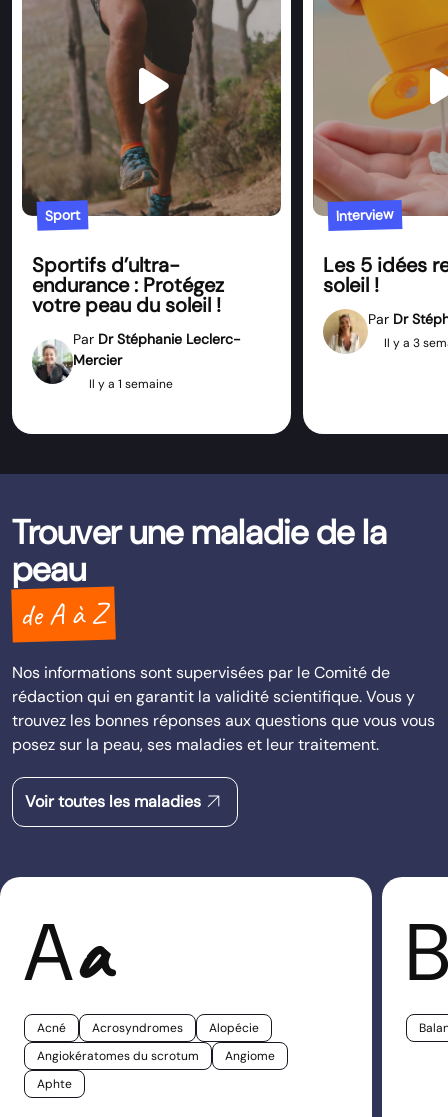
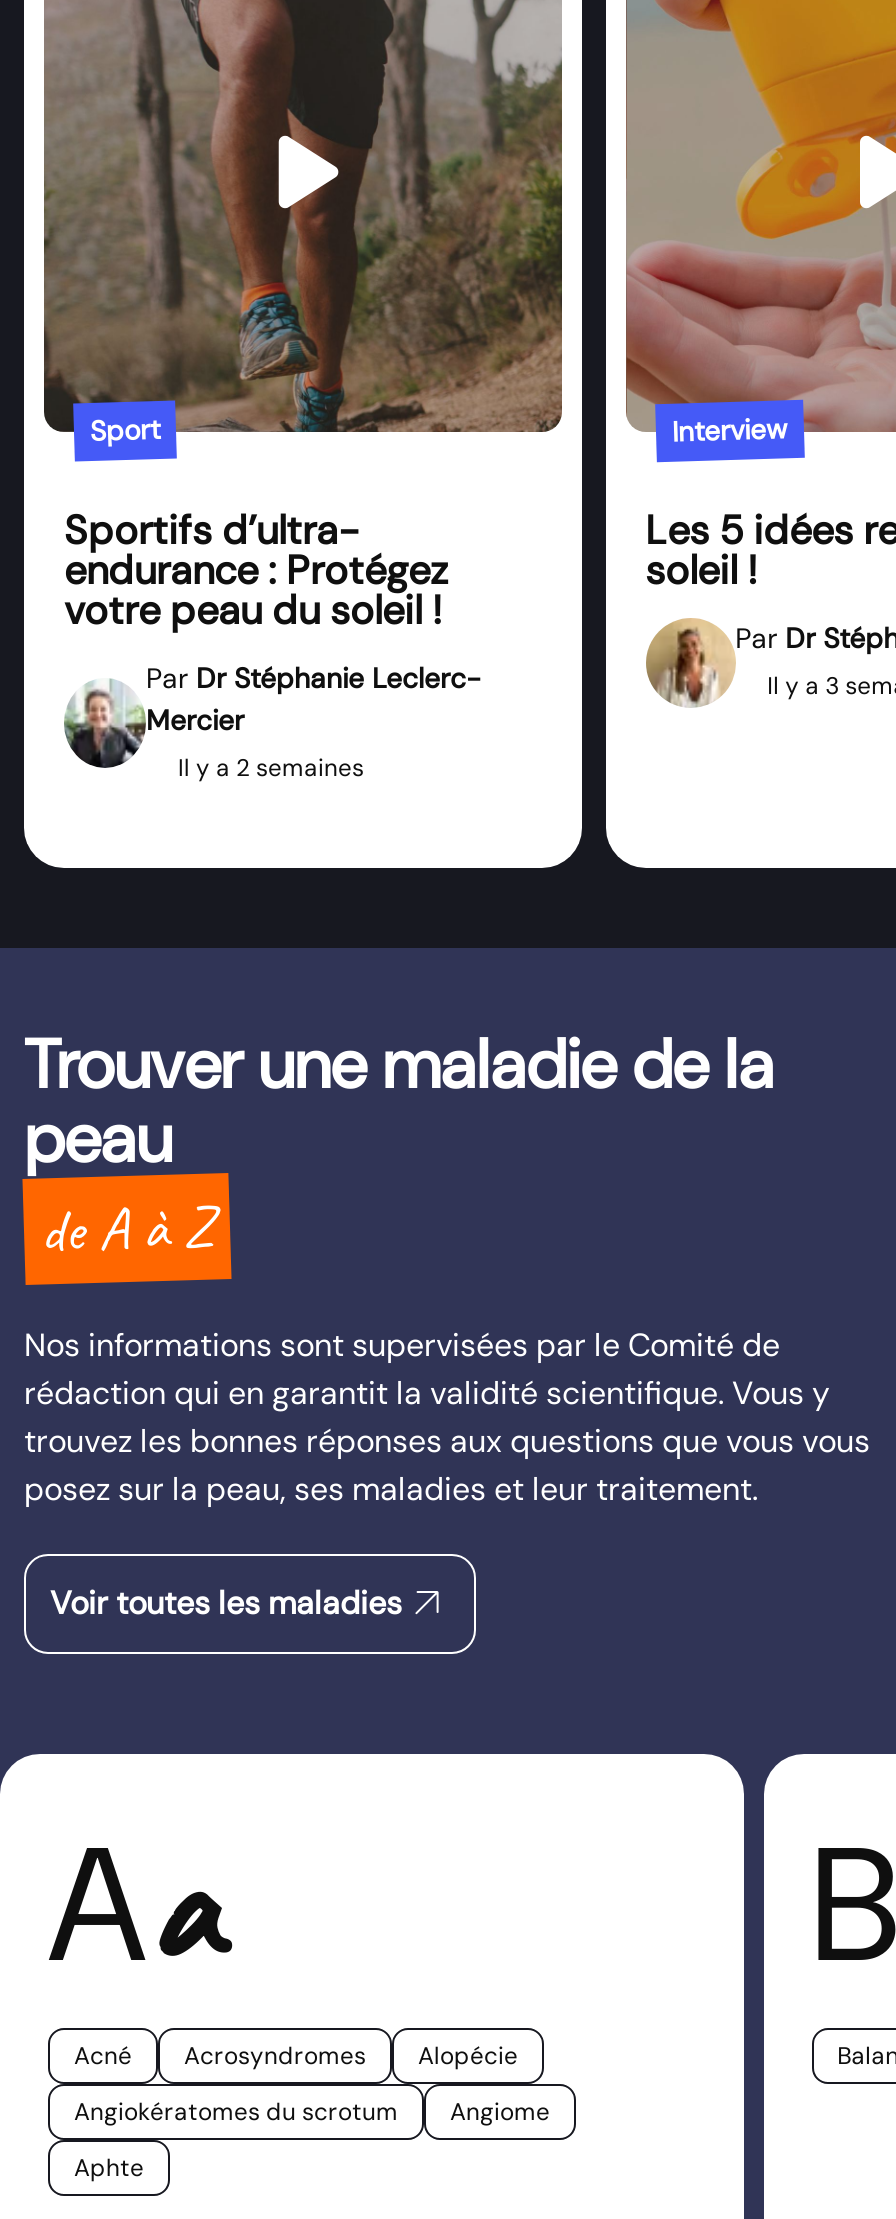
- Il y a 1 semaine
+ Il y a 2 semaines
